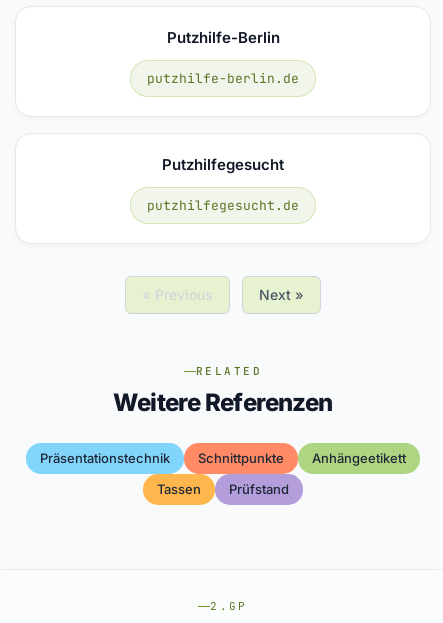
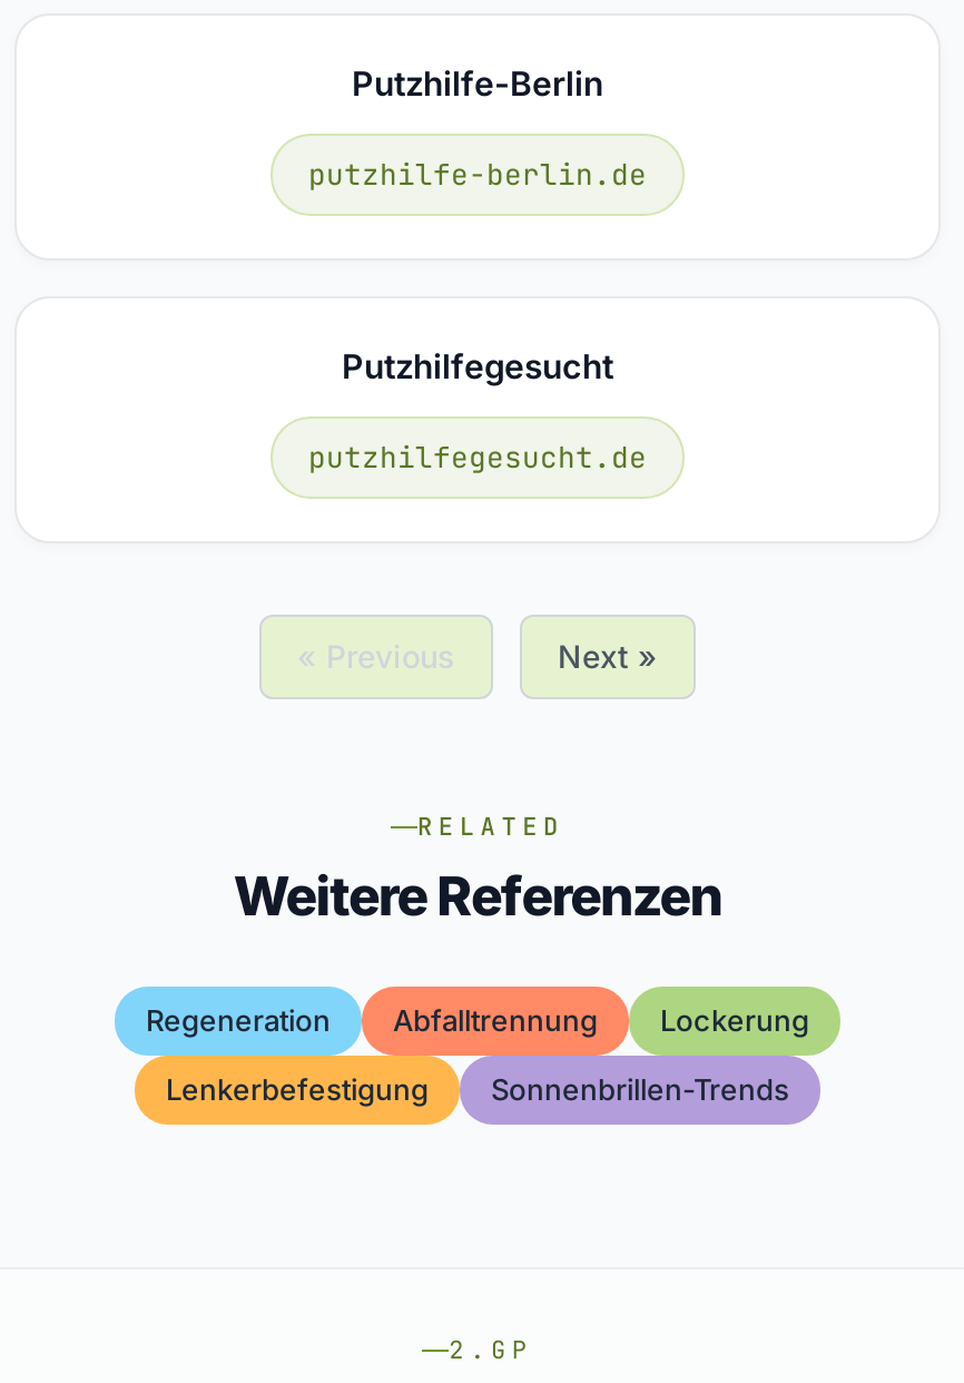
- Präsentationstechnik
- Schnittpunkte
- Anhängeetikett
+ Regeneration
+ Abfalltrennung
+ Lockerung

- Tassen
- Prüfstand
+ Lenkerbefestigung
+ Sonnenbrillen-Trends
